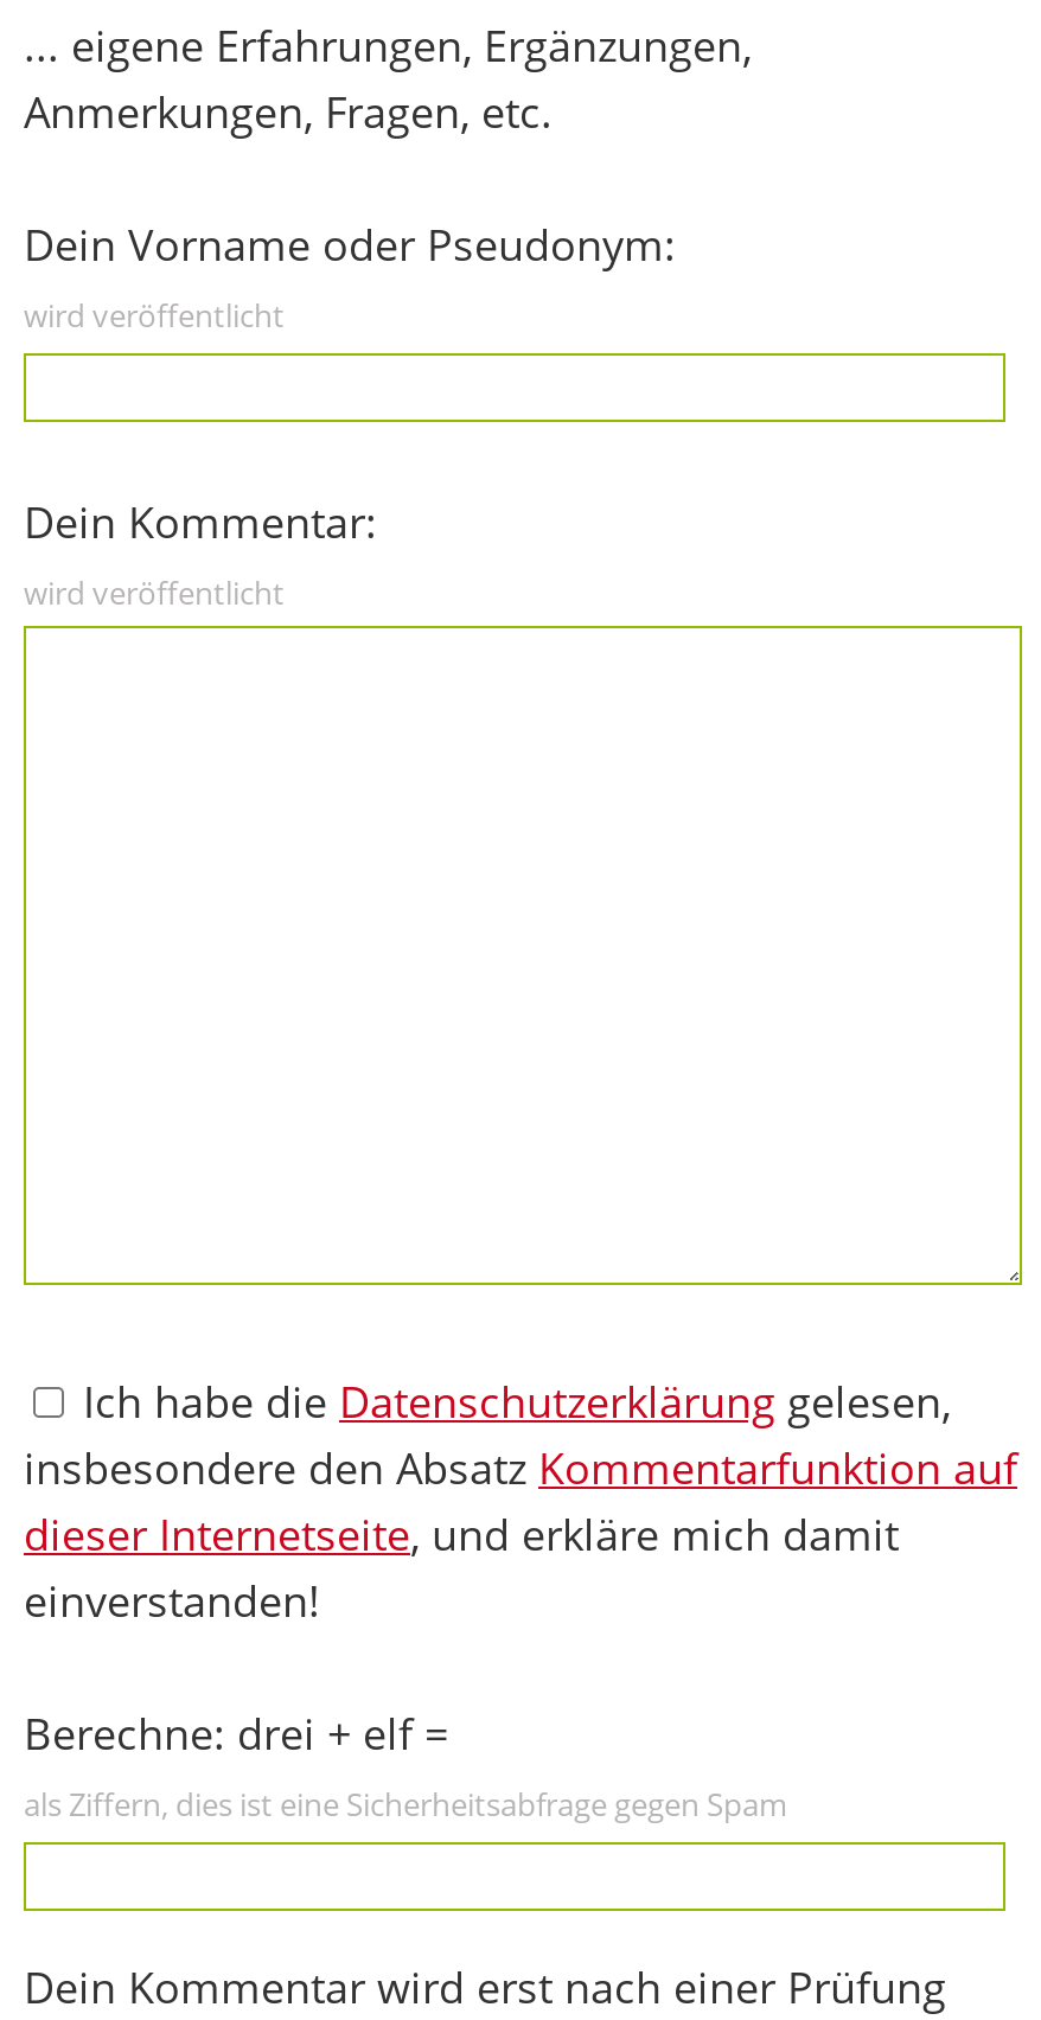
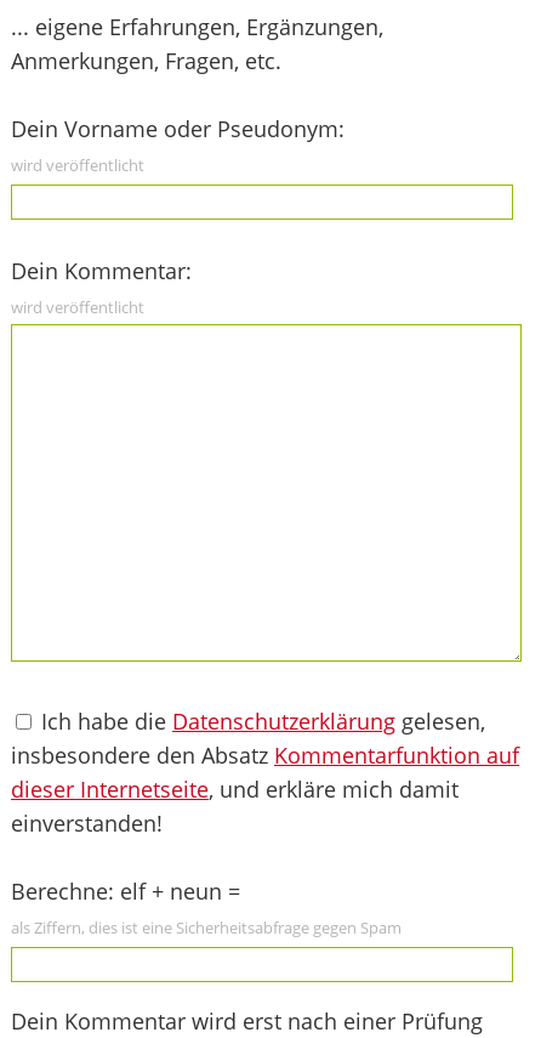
- Berechne: drei + elf =
+ Berechne: elf + neun =
